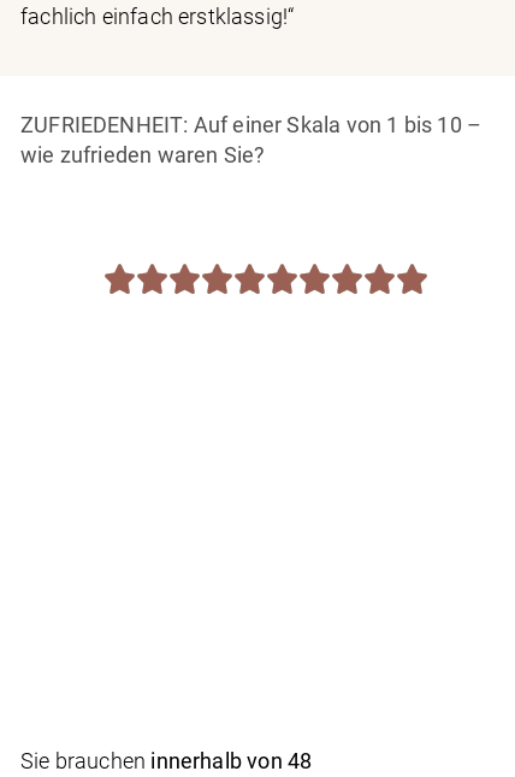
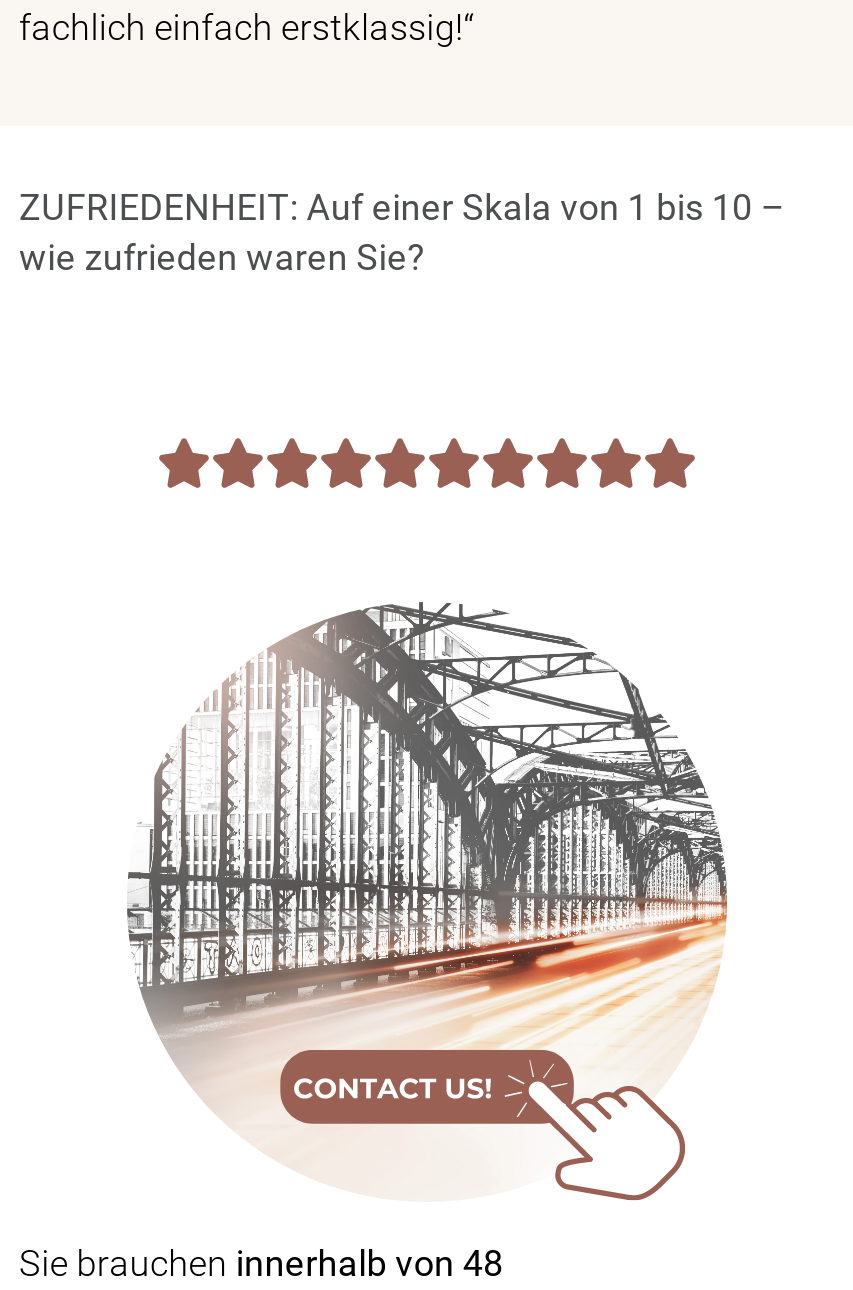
+ [image]
